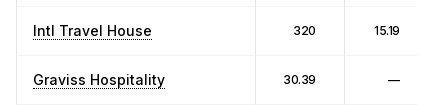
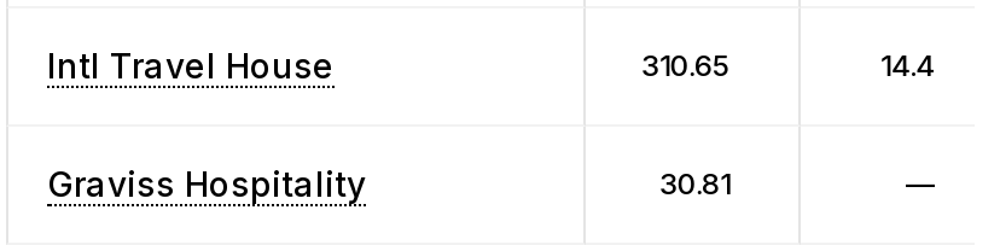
- 320
+ 310.65

- 15.19
+ 14.4

- 30.39
+ 30.81
